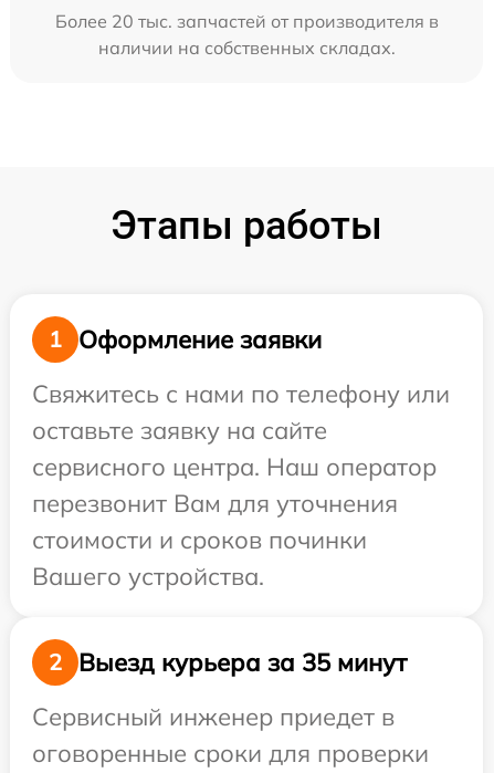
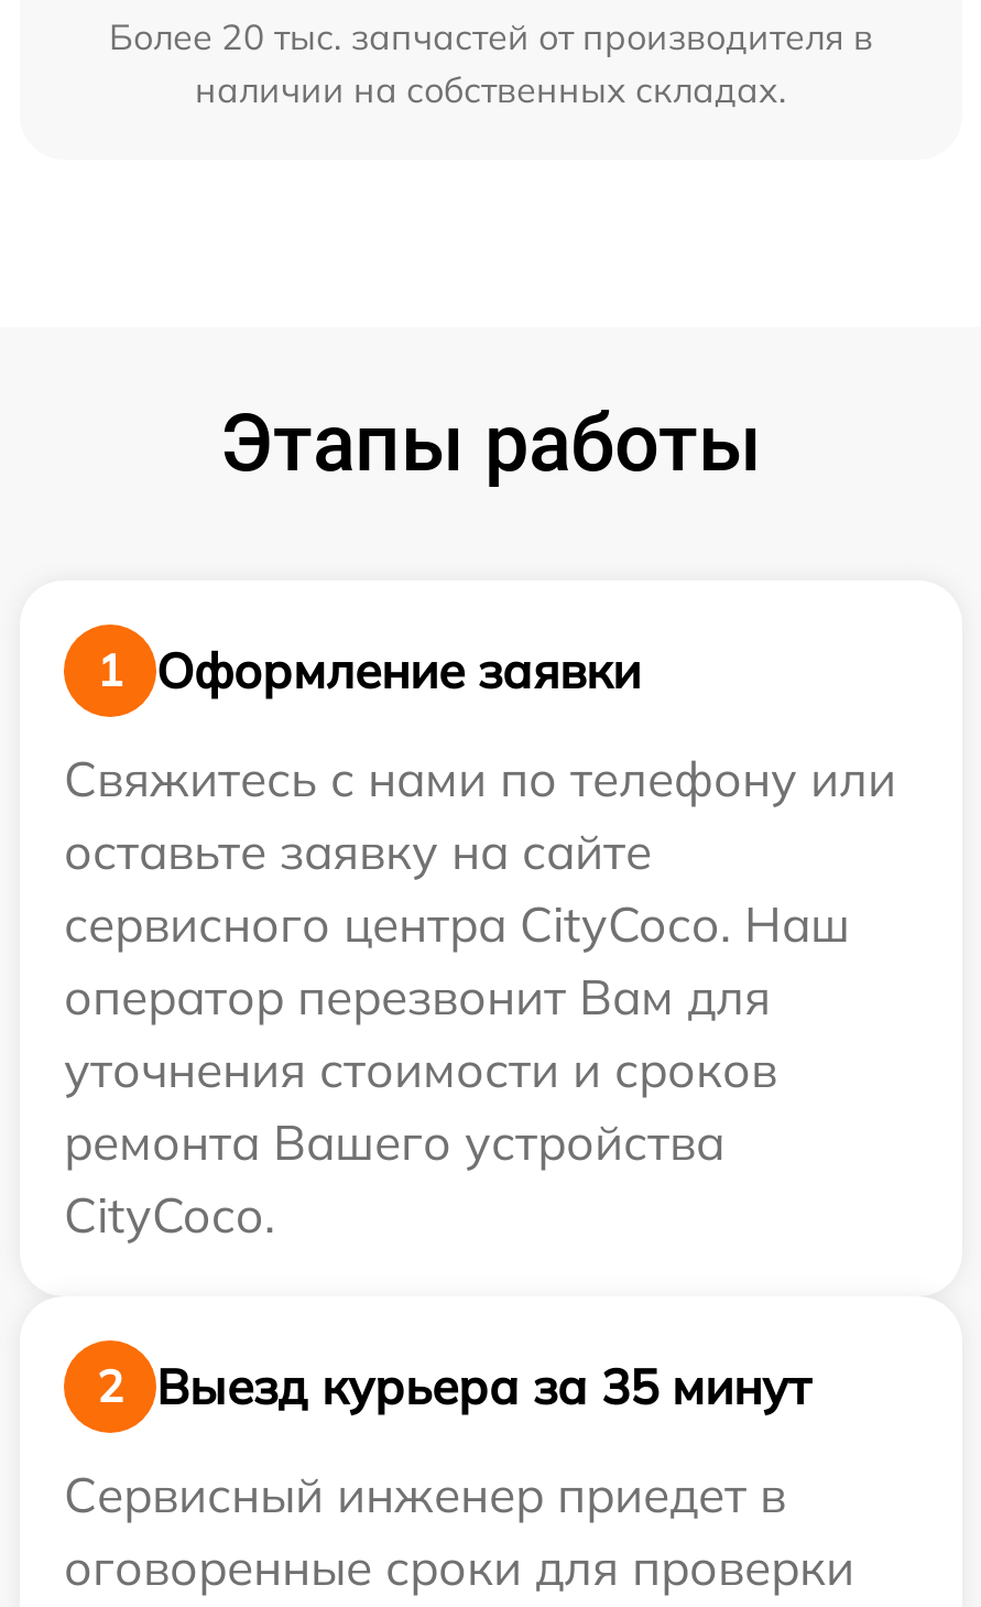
- сервисного центра. Наш оператор
- перезвонит Вам для уточнения
- стоимости и сроков починки
- Вашего устройства.
+ сервисного центра CityCoco. Наш
+ оператор перезвонит Вам для
+ уточнения стоимости и сроков
+ ремонта Вашего устройства
+ CityCoco.
